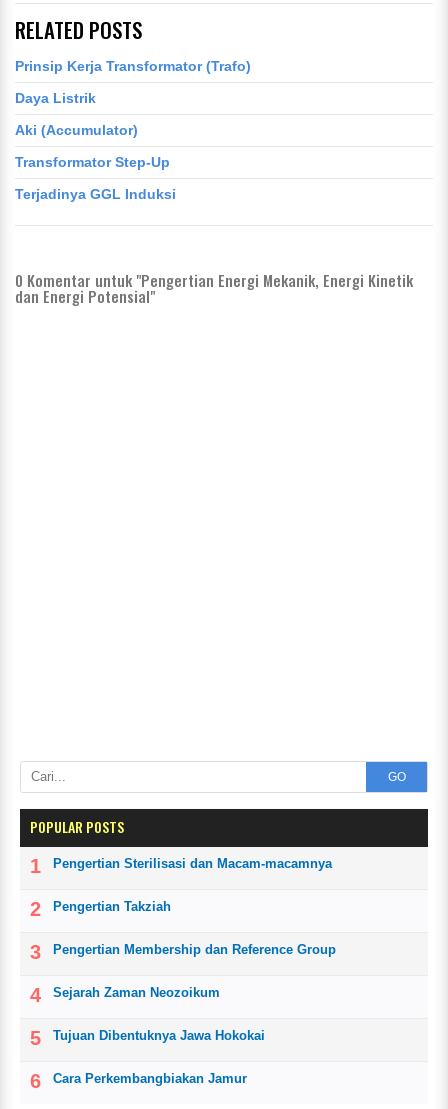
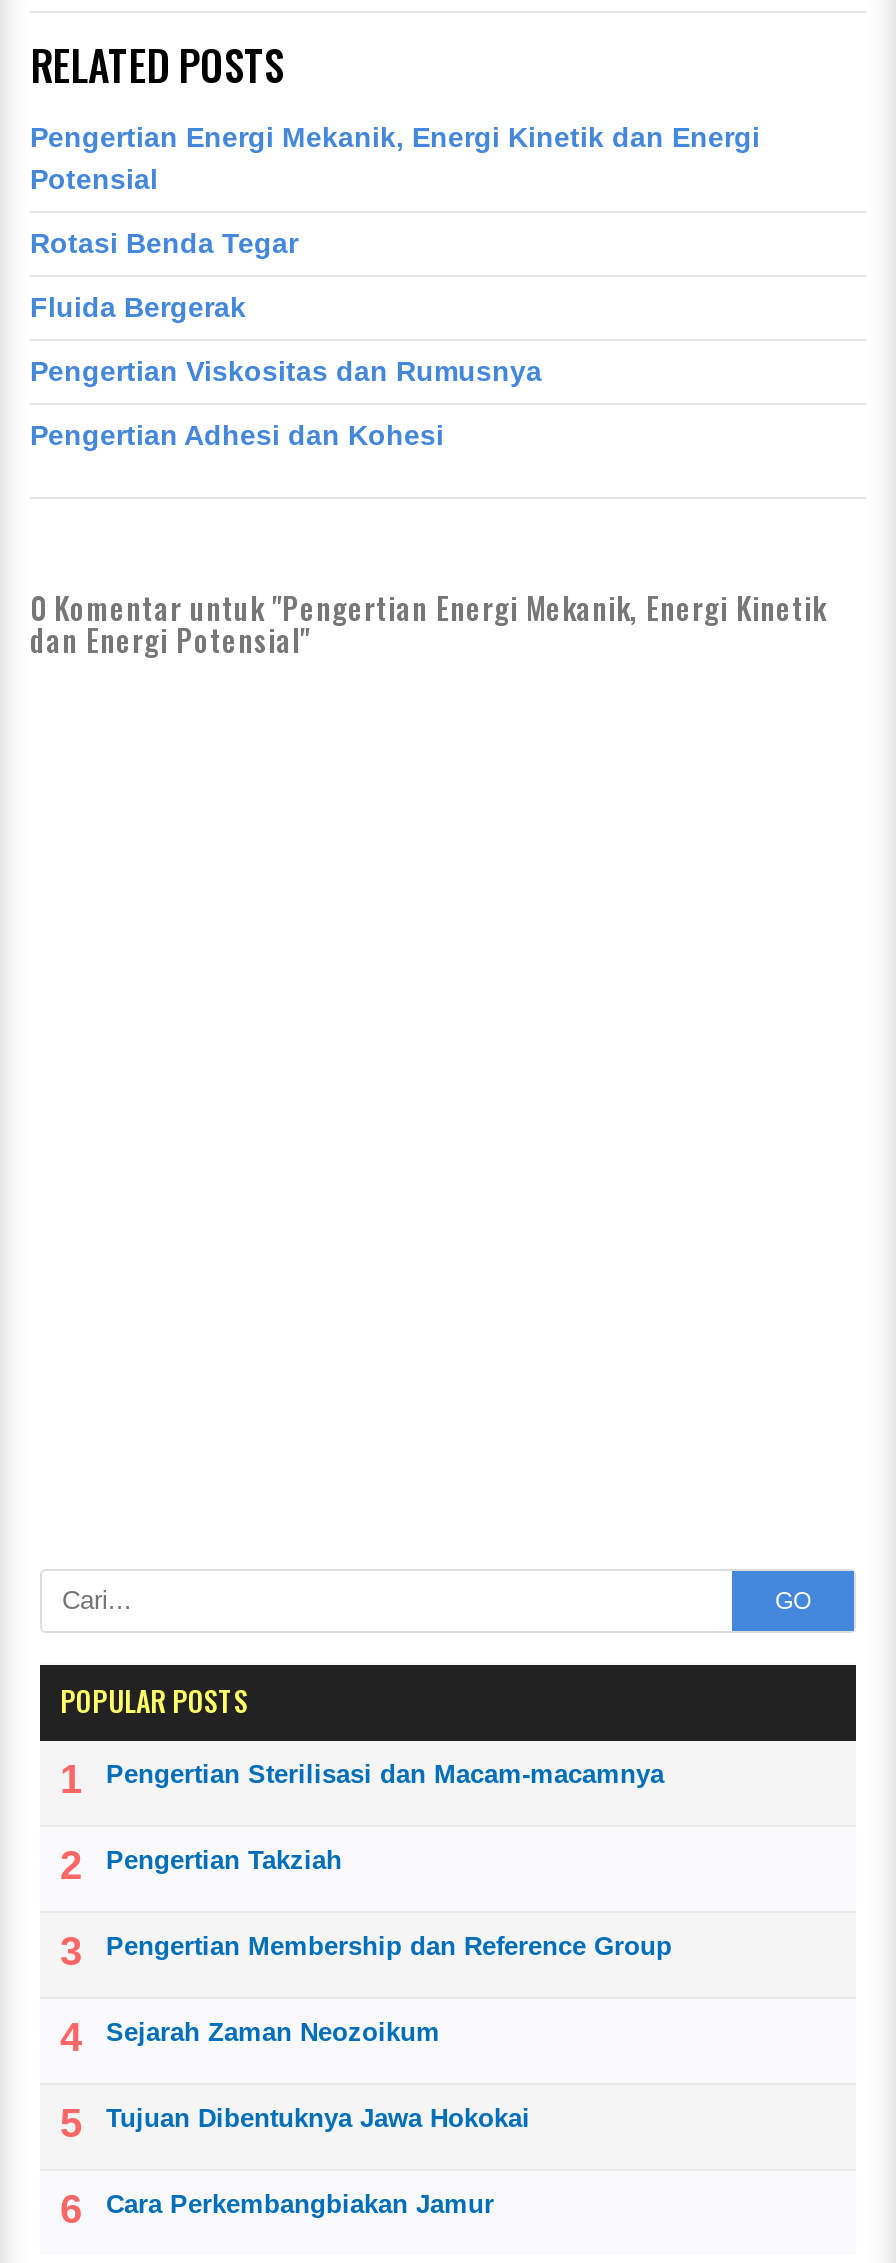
- Prinsip Kerja Transformator (Trafo)
+ Pengertian Energi Mekanik, Energi Kinetik dan Energi
+ Potensial

- Daya Listrik
+ Rotasi Benda Tegar

- Aki (Accumulator)
+ Fluida Bergerak

- Transformator Step-Up
+ Pengertian Viskositas dan Rumusnya

- Terjadinya GGL Induksi
+ Pengertian Adhesi dan Kohesi
